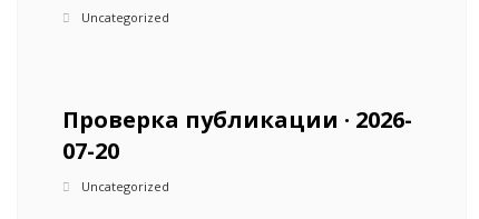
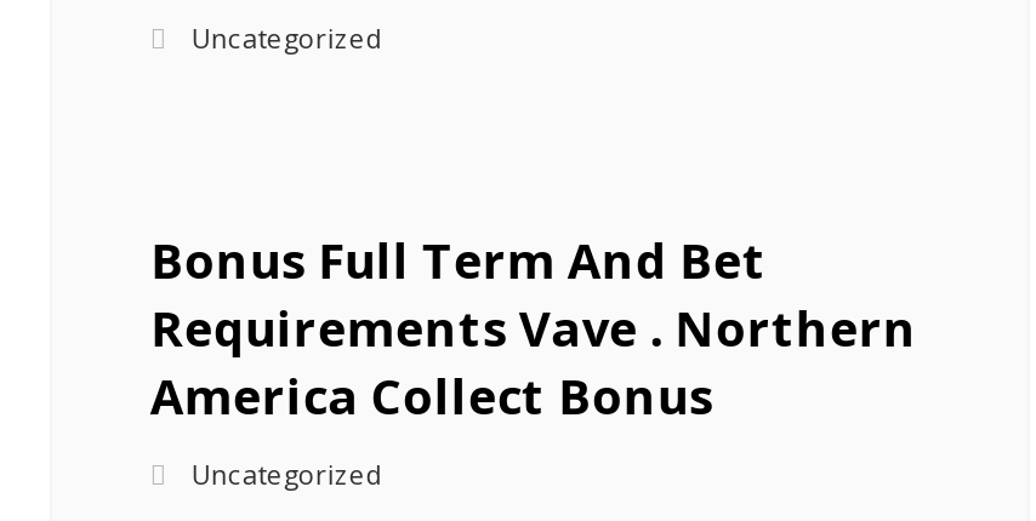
- Проверка публикации · 2026-
- 07-20
+ Bonus Full Term And Bet
+ Requirements Vave . Northern
+ America Collect Bonus
